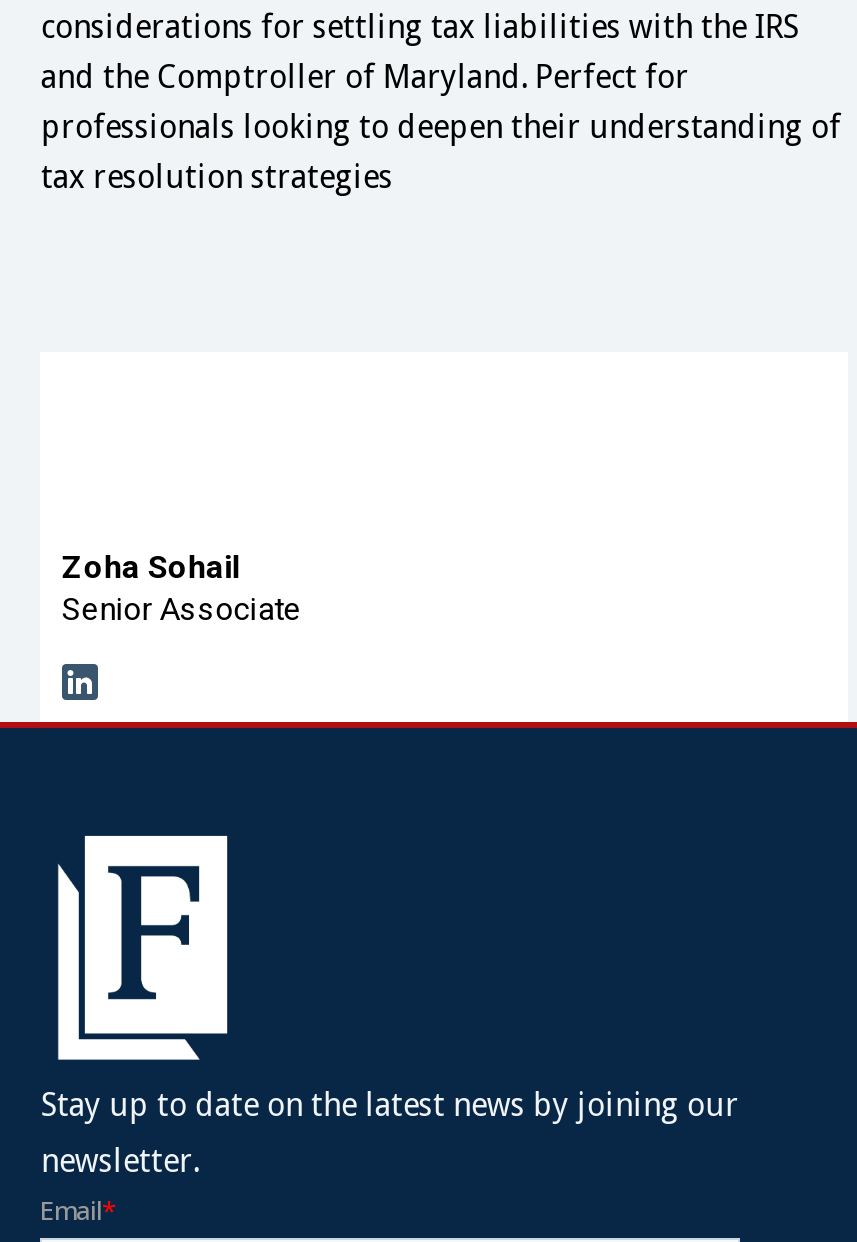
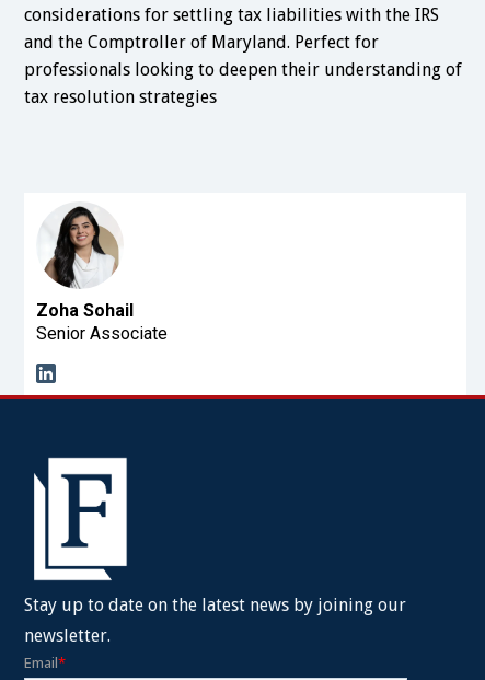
+ [image]
